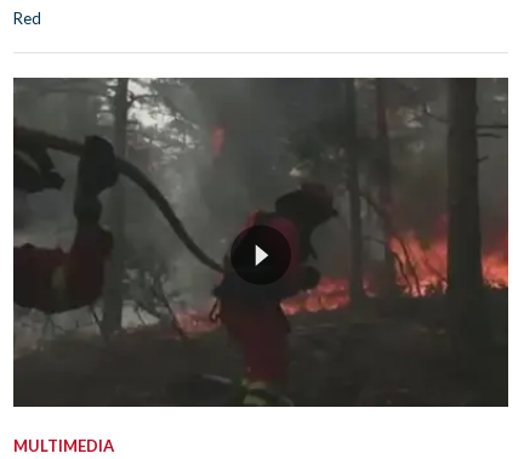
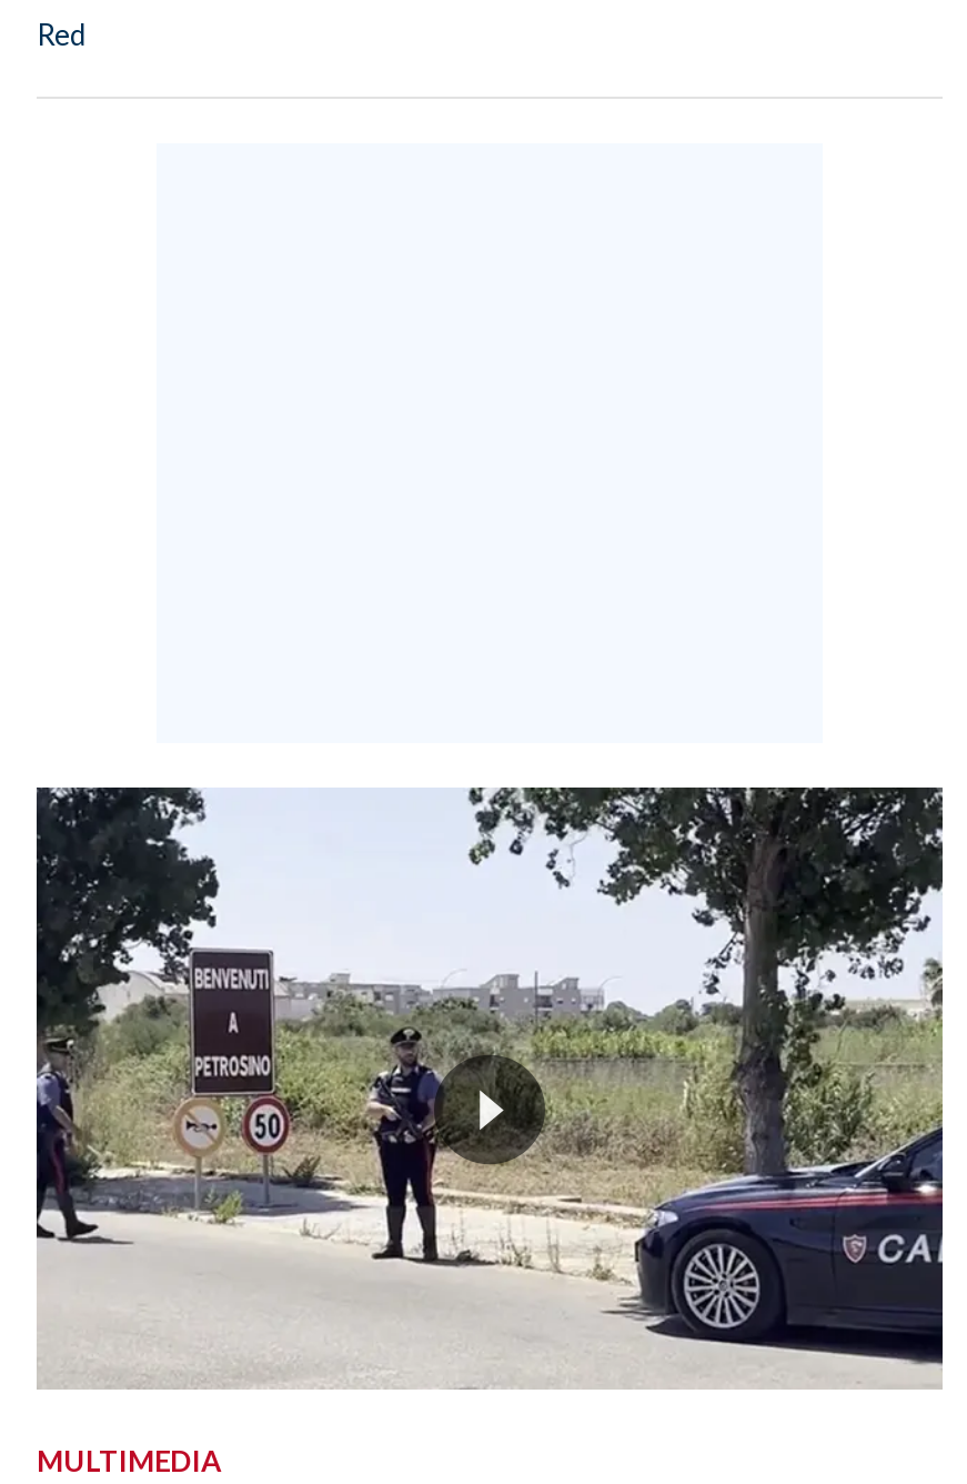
- [image]
+ [image]
